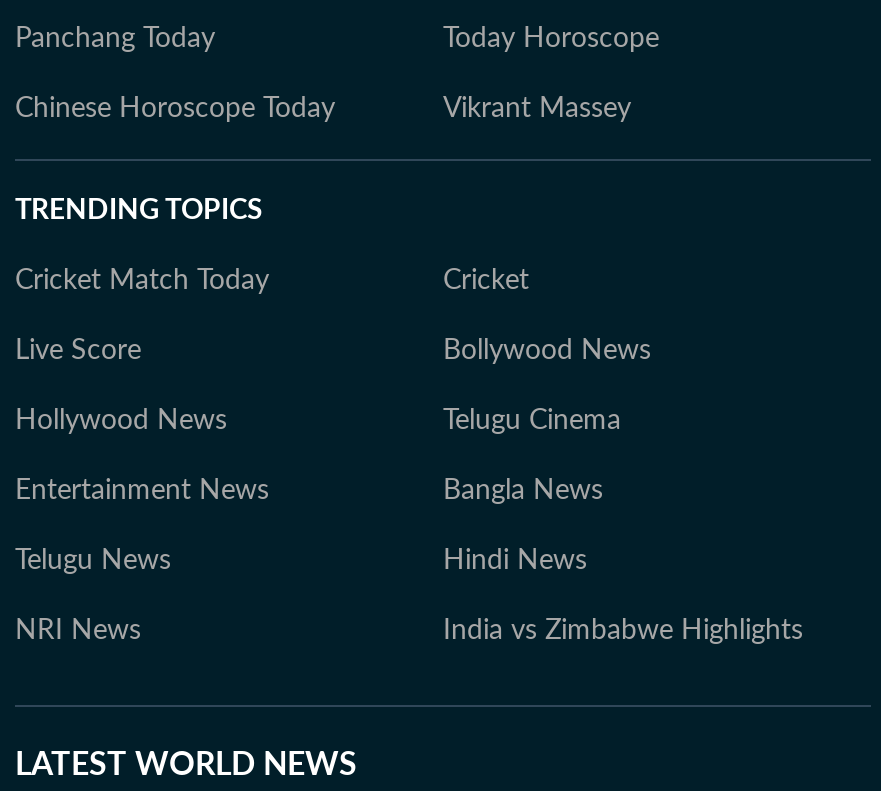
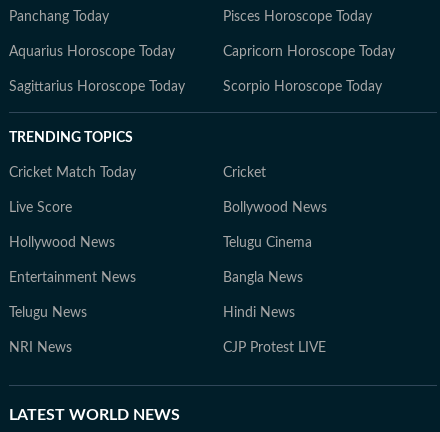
- Today Horoscope
- Chinese Horoscope Today
- Vikrant Massey
+ Pisces Horoscope Today
+ Aquarius Horoscope Today
+ Capricorn Horoscope Today
+ Sagittarius Horoscope Today
+ Scorpio Horoscope Today

- India vs Zimbabwe Highlights
+ CJP Protest LIVE
